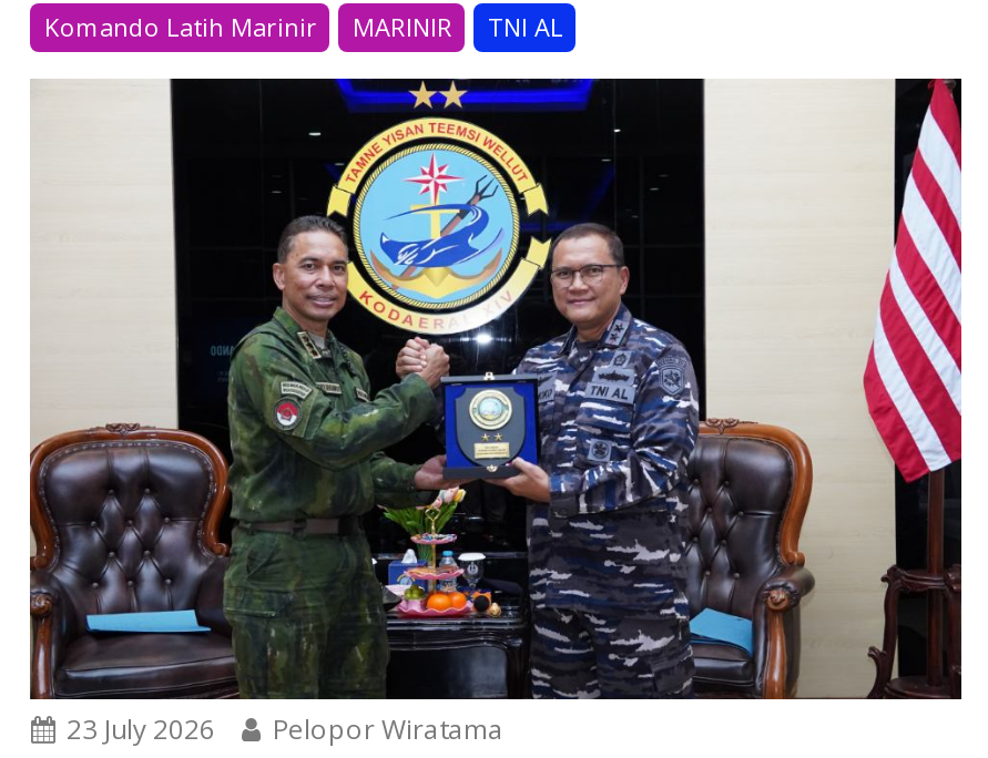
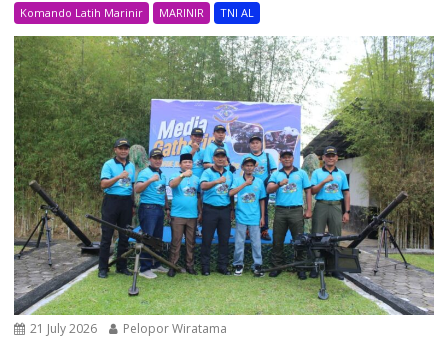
- [image]
- 23 July 2026 Pelopor Wiratama
+ [image]
+ 21 July 2026 Pelopor Wiratama
